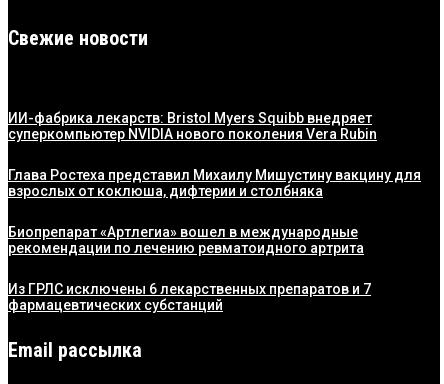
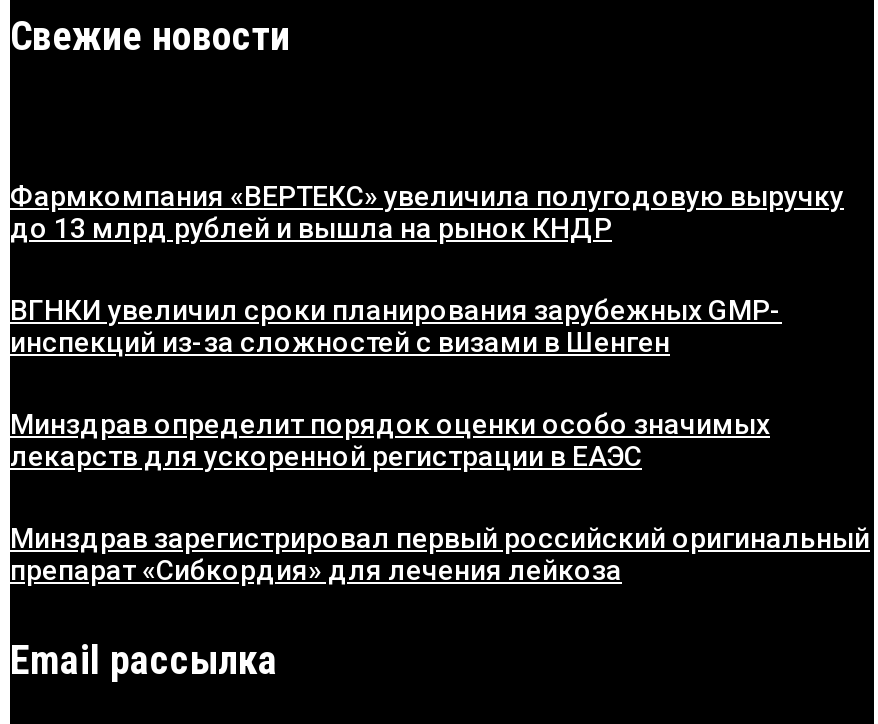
- ИИ-фабрика лекарств: Bristol Myers Squibb внедряет
- суперкомпьютер NVIDIA нового поколения Vera Rubin
+ Фармкомпания «ВЕРТЕКС» увеличила полугодовую выручку
+ до 13 млрд рублей и вышла на рынок КНДР

- Глава Ростеха представил Михаилу Мишустину вакцину для
- взрослых от коклюша, дифтерии и столбняка
+ ВГНКИ увеличил сроки планирования зарубежных GMP-
+ инспекций из-за сложностей с визами в Шенген

- Биопрепарат «Артлегиа» вошел в международные
- рекомендации по лечению ревматоидного артрита
+ Минздрав определит порядок оценки особо значимых
+ лекарств для ускоренной регистрации в ЕАЭС

- Из ГРЛС исключены 6 лекарственных препаратов и 7
- фармацевтических субстанций
+ Минздрав зарегистрировал первый российский оригинальный
+ препарат «Сибкордия» для лечения лейкоза
